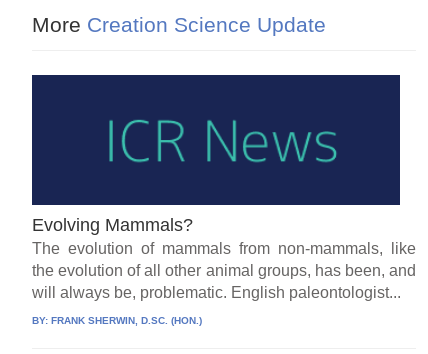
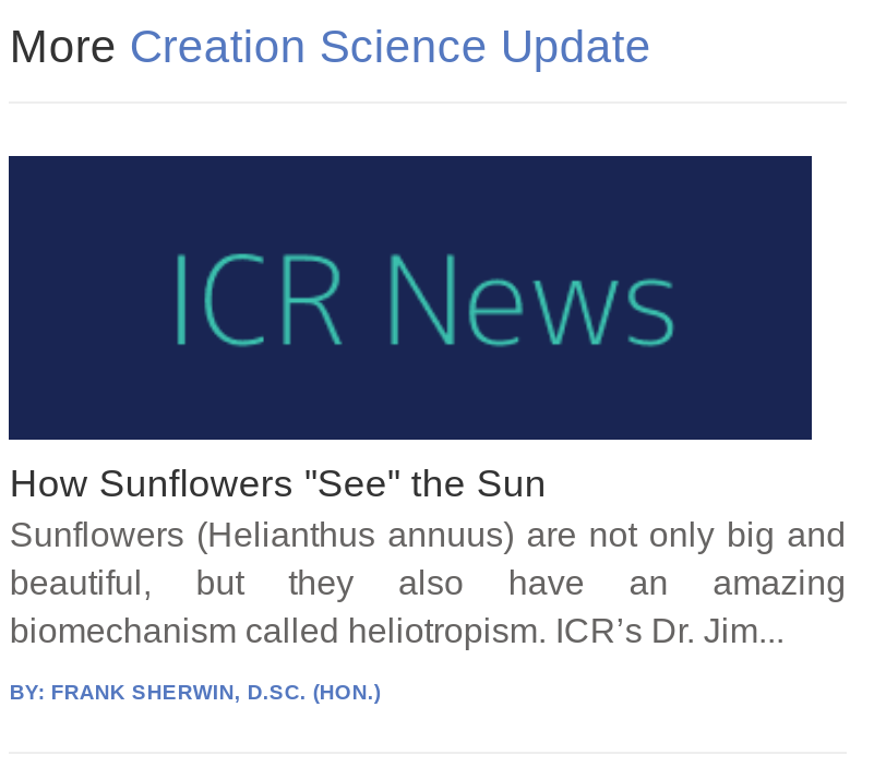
- Evolving Mammals?
- The evolution of mammals from non-mammals, like
- the evolution of all other animal groups, has been, and
- will always be, problematic. English paleontologist...
+ How Sunflowers ''See'' the Sun
+ Sunflowers (Helianthus annuus) are not only big and
+ beautiful, but they also have an amazing
+ biomechanism called heliotropism. ICR’s Dr. Jim...
